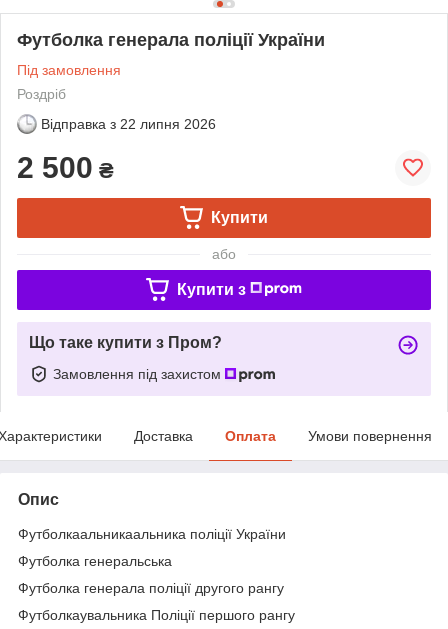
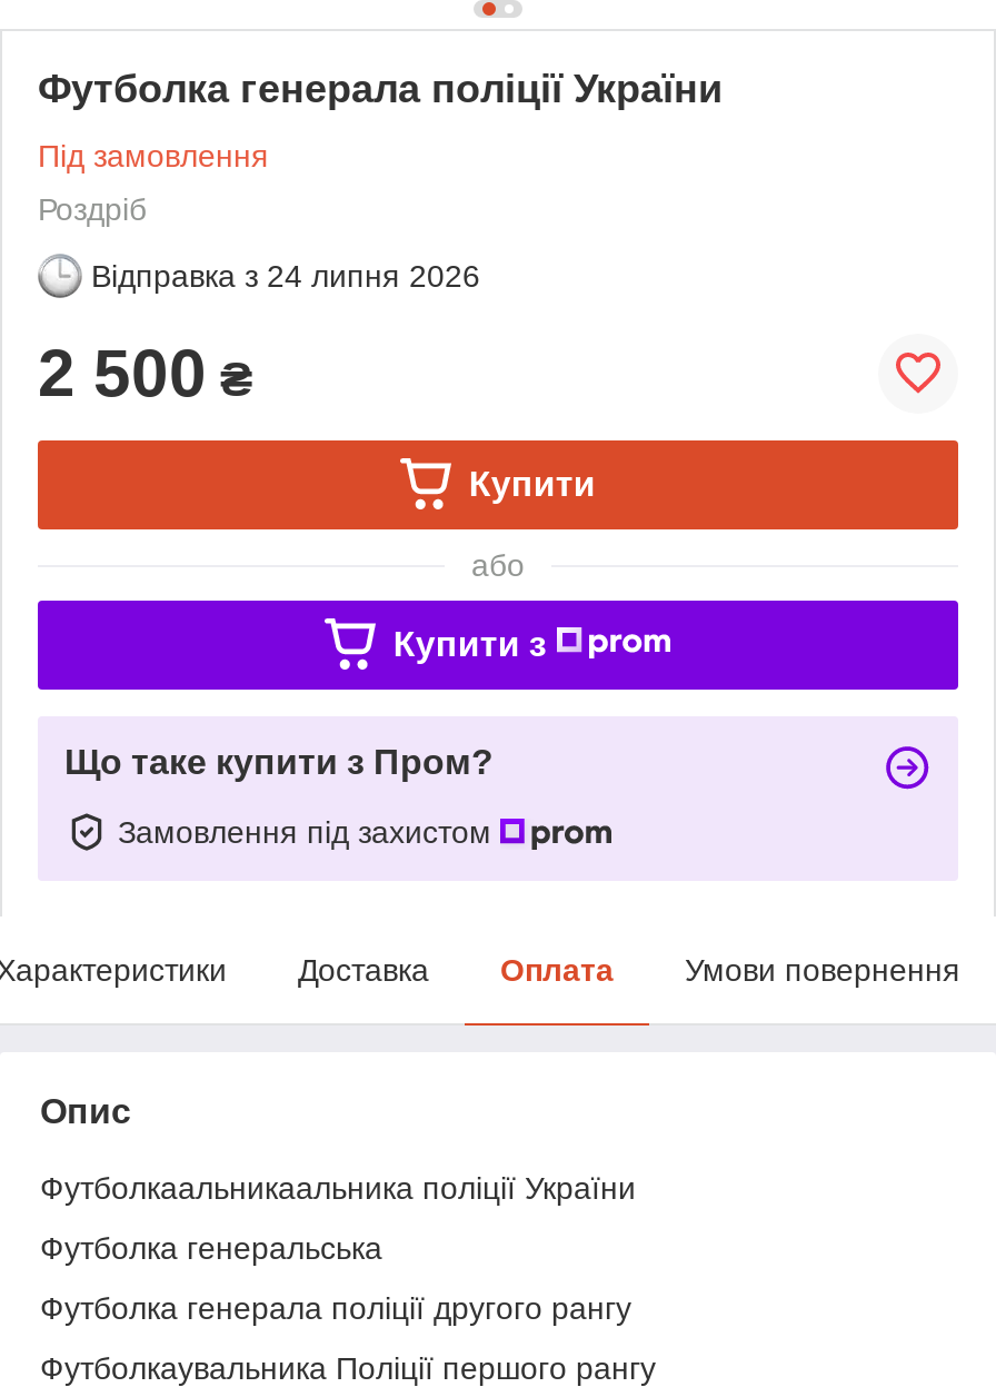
- Відправка з 22 липня 2026
+ Відправка з 24 липня 2026
